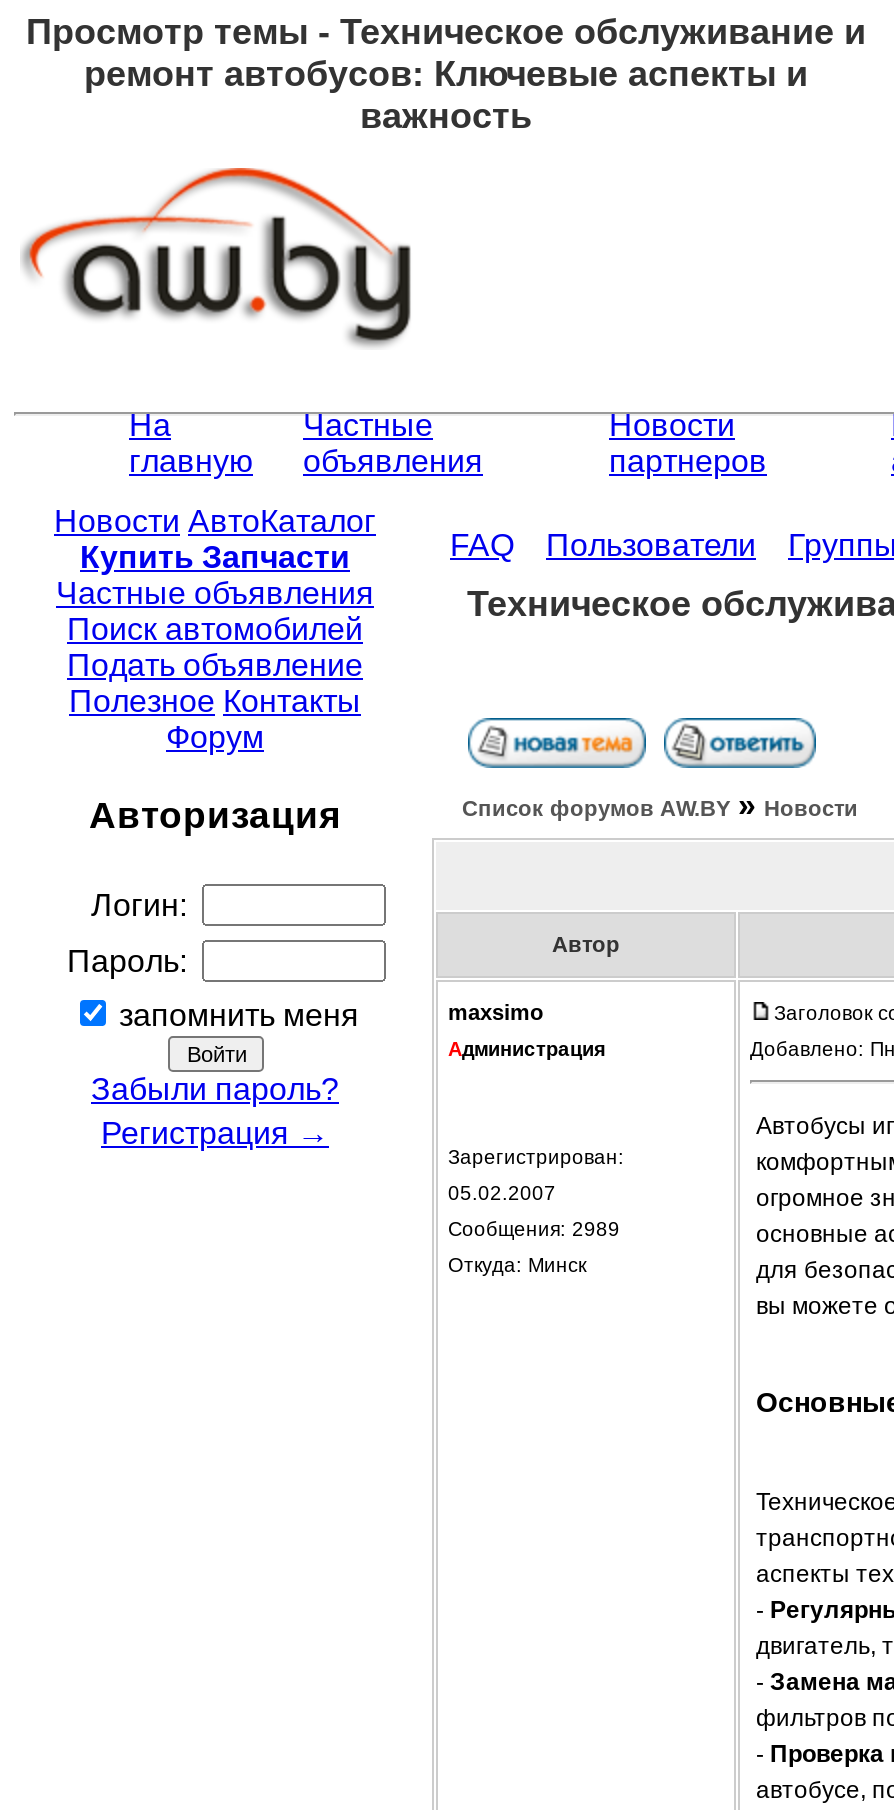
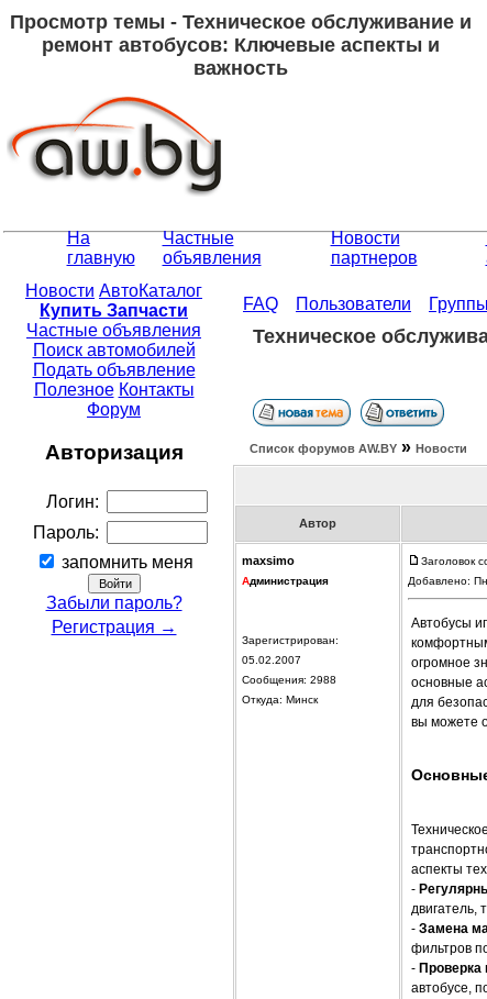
- Сообщения: 2989
+ Сообщения: 2988
